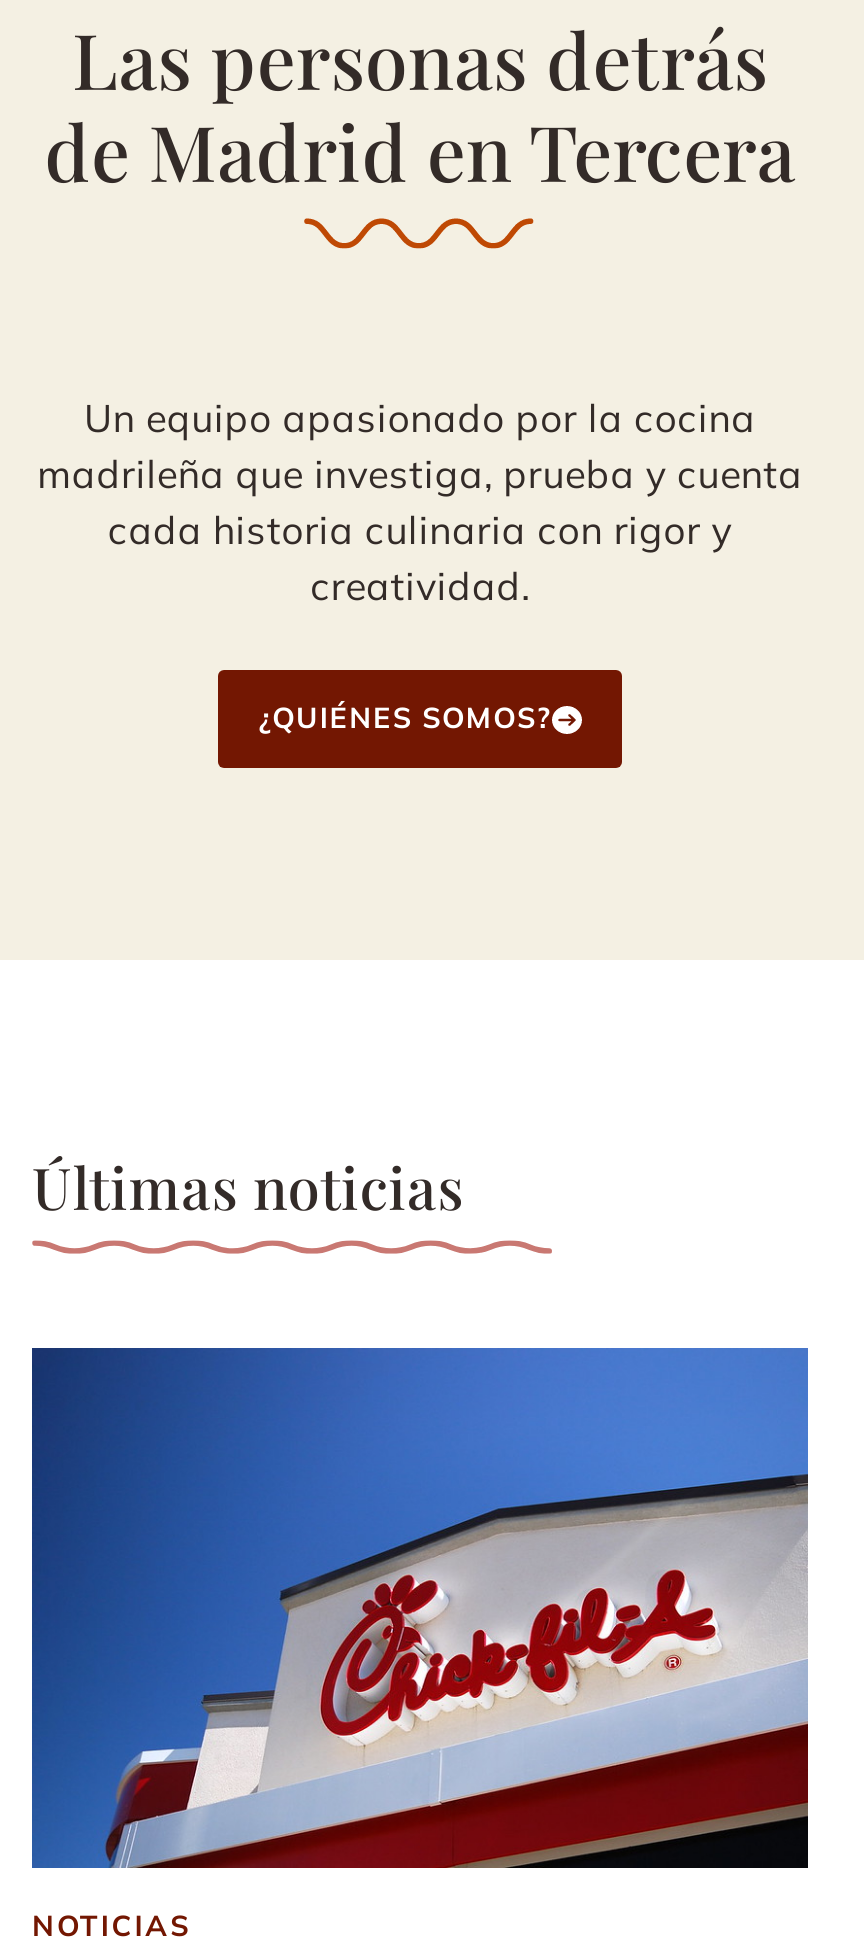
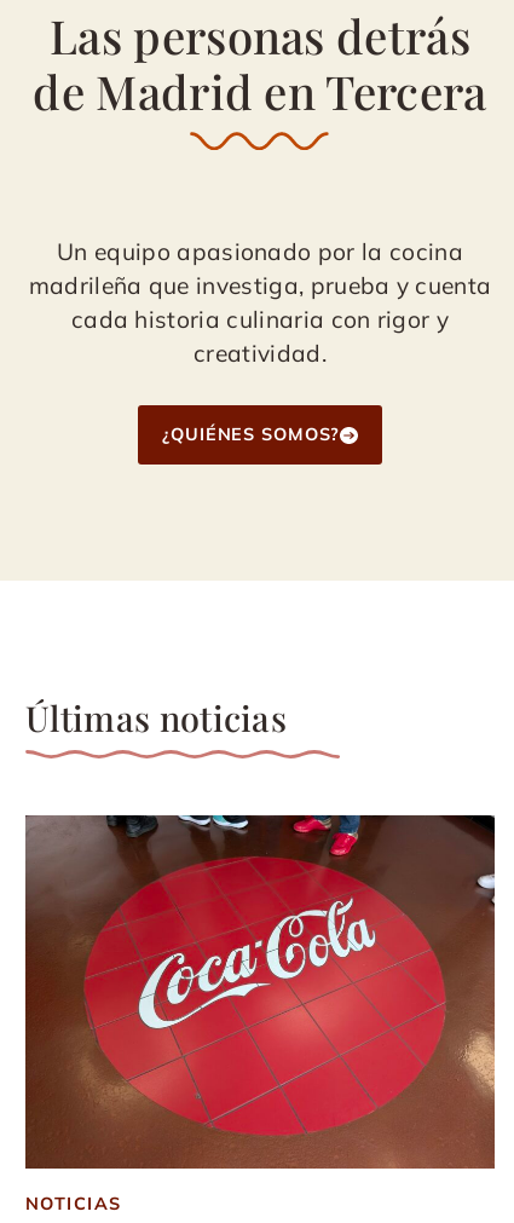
- [image]
+ [image]
